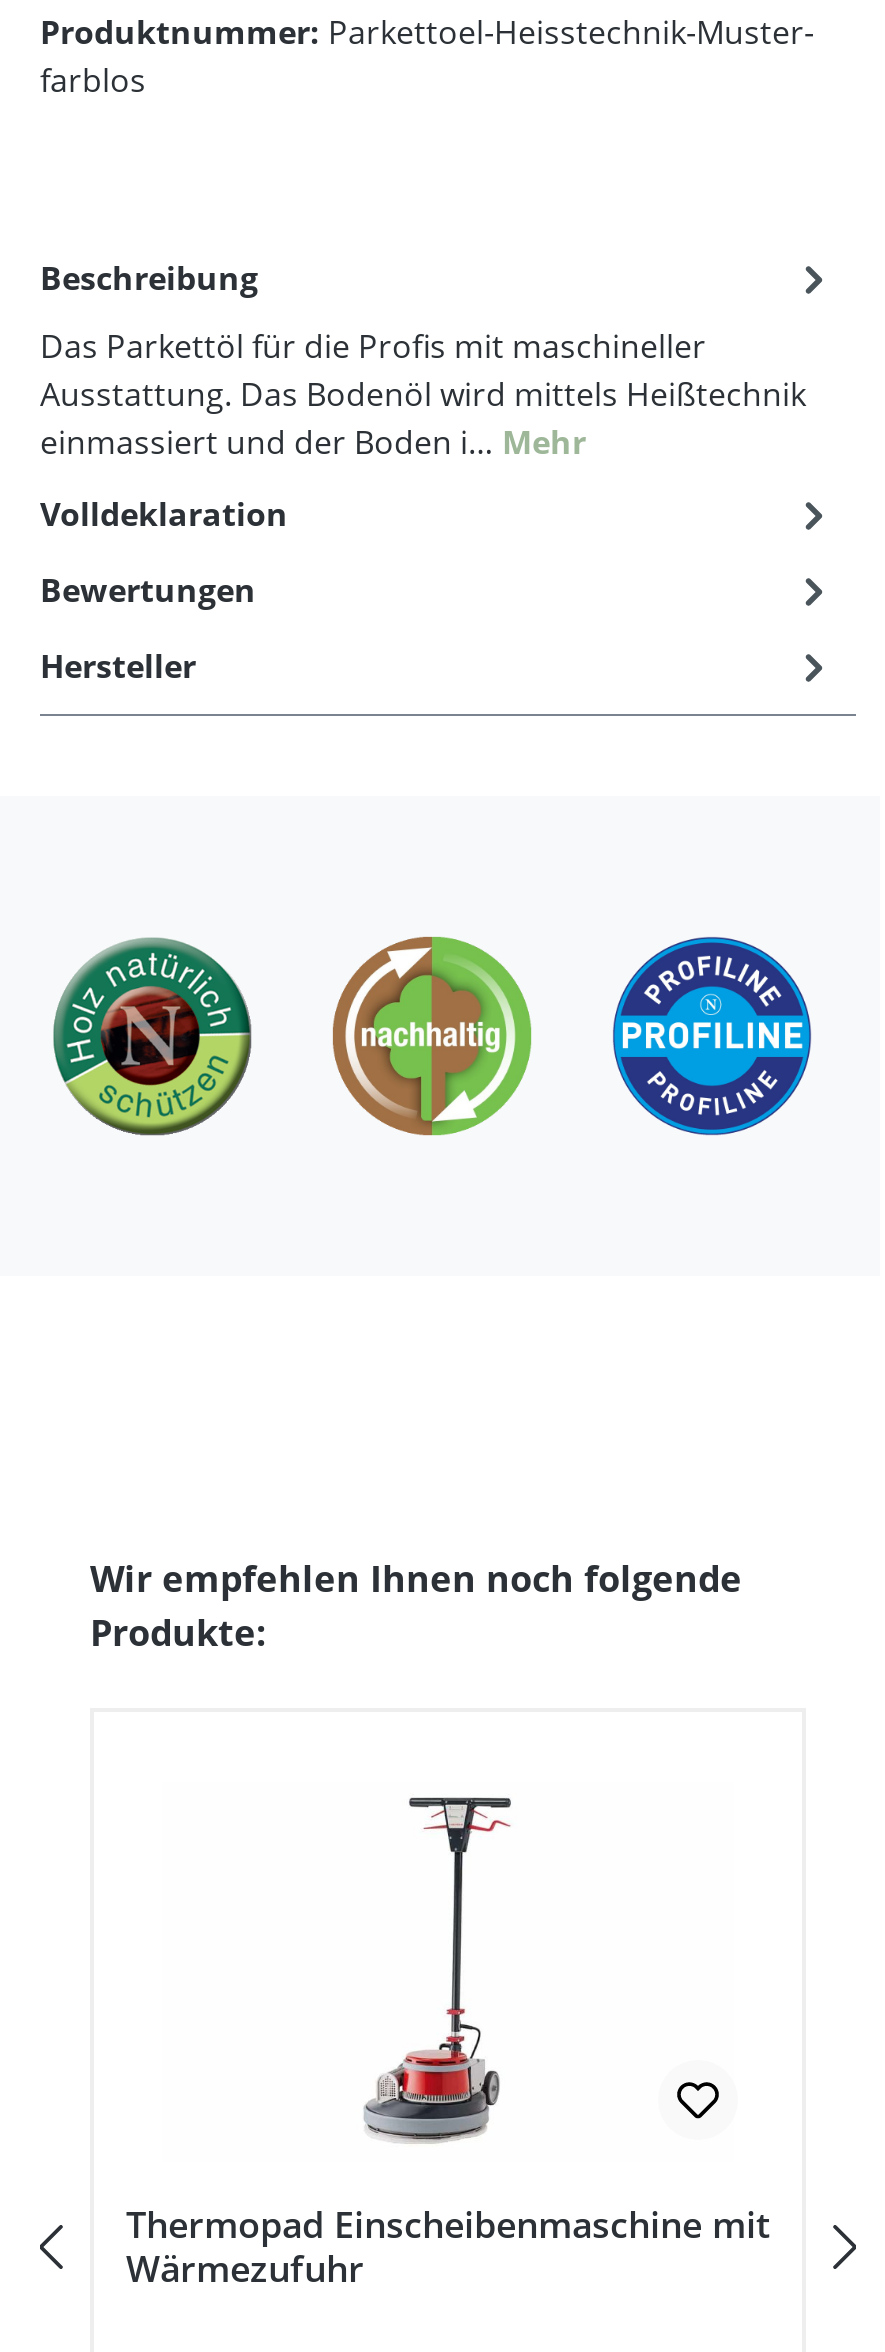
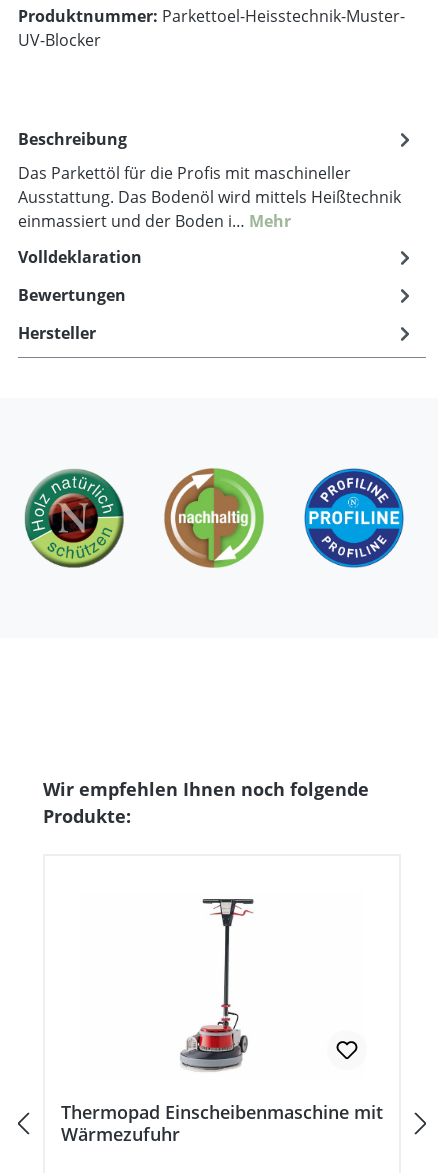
- farblos
+ UV-Blocker
